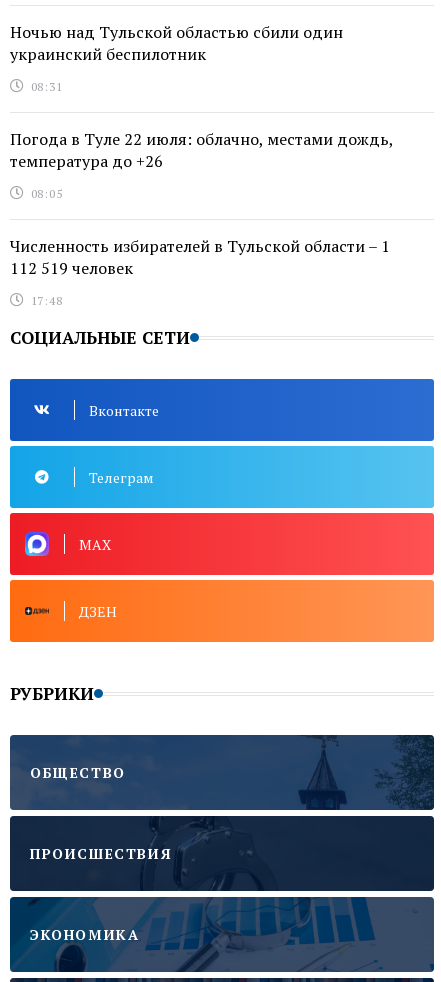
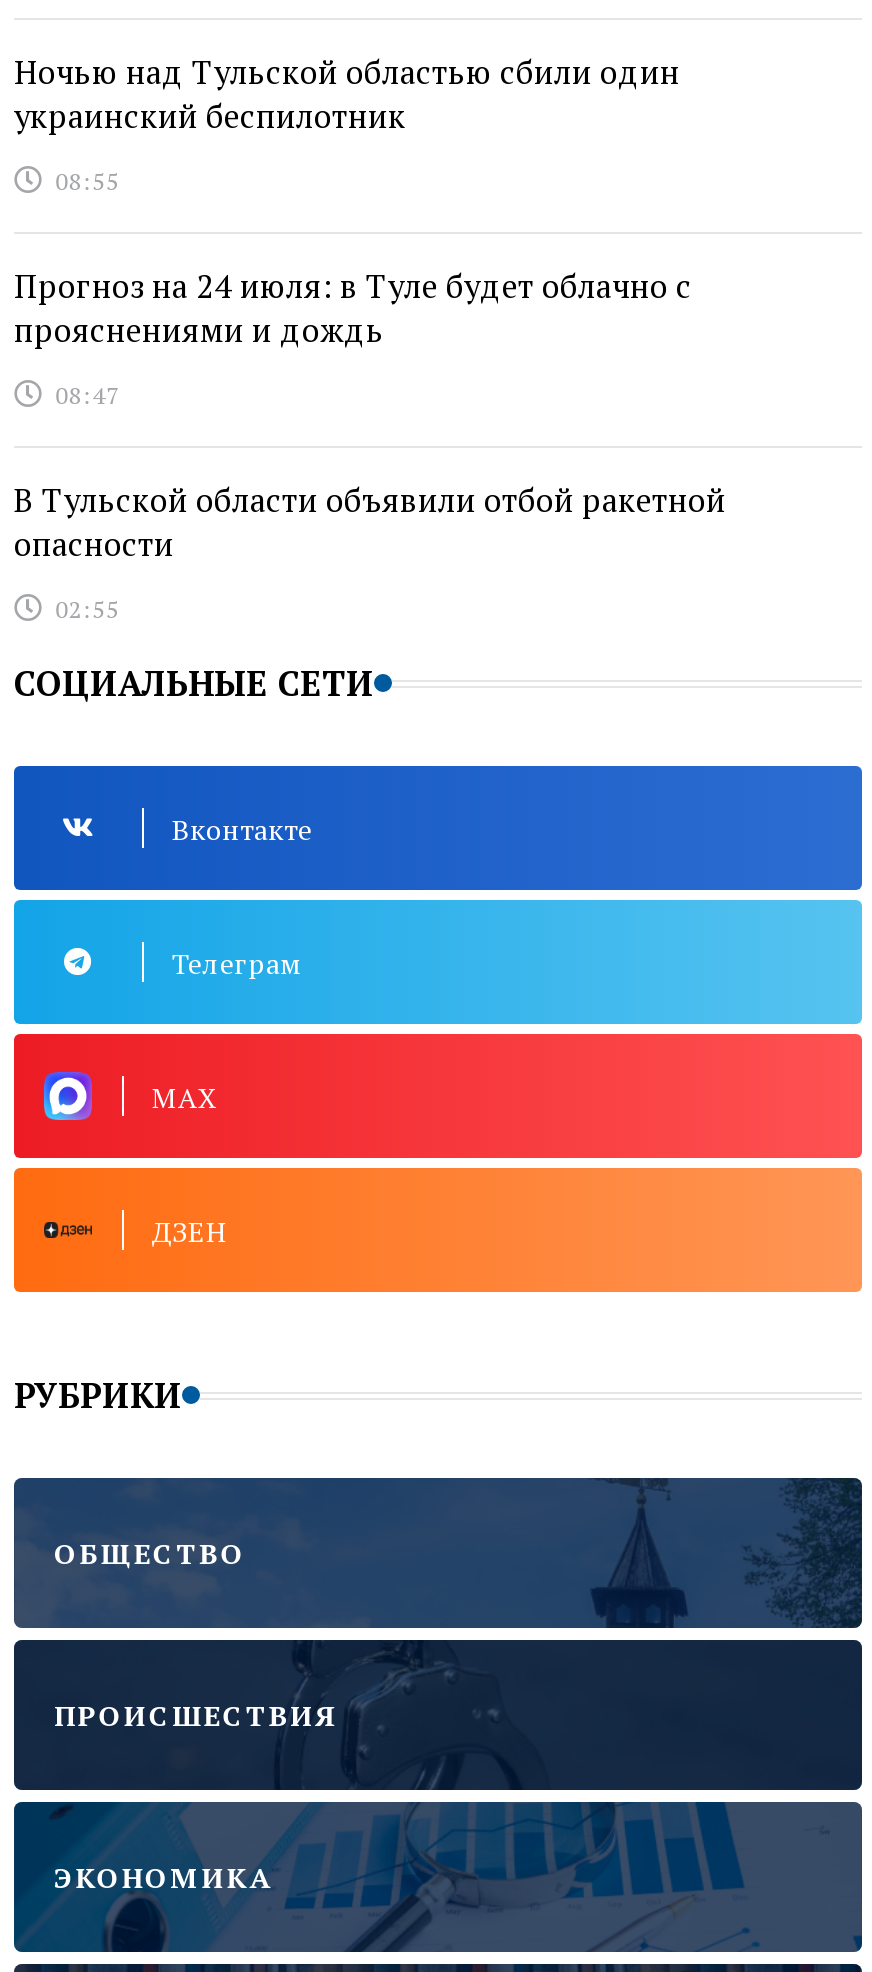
- 08:31
+ 08:55

- Погода в Туле 22 июля: облачно, местами дождь,
- температура до +26
+ Прогноз на 24 июля: в Туле будет облачно с
+ прояснениями и дождь

- 08:05
+ 08:47

- Численность избирателей в Тульской области – 1
- 112 519 человек
+ В Тульской области объявили отбой ракетной
+ опасности

- 17:48
+ 02:55
